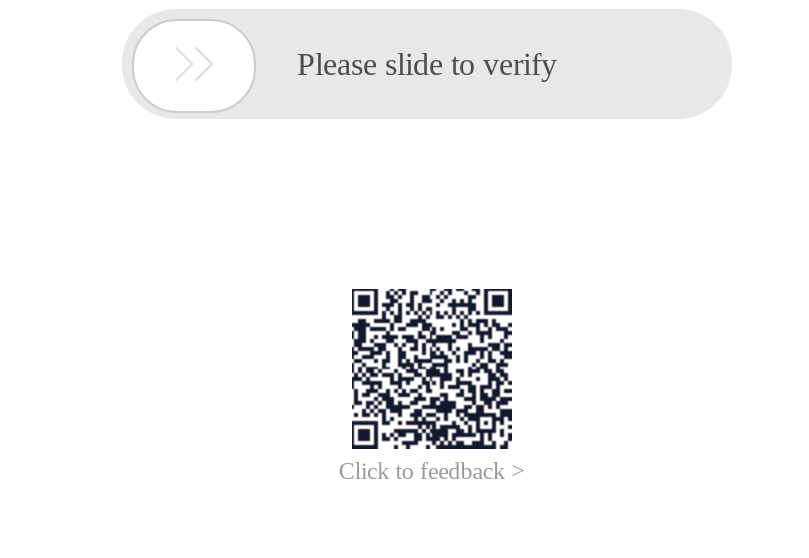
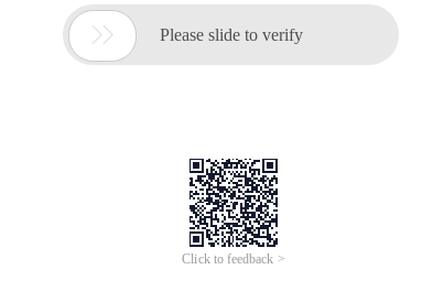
- [image]
+ [image]
